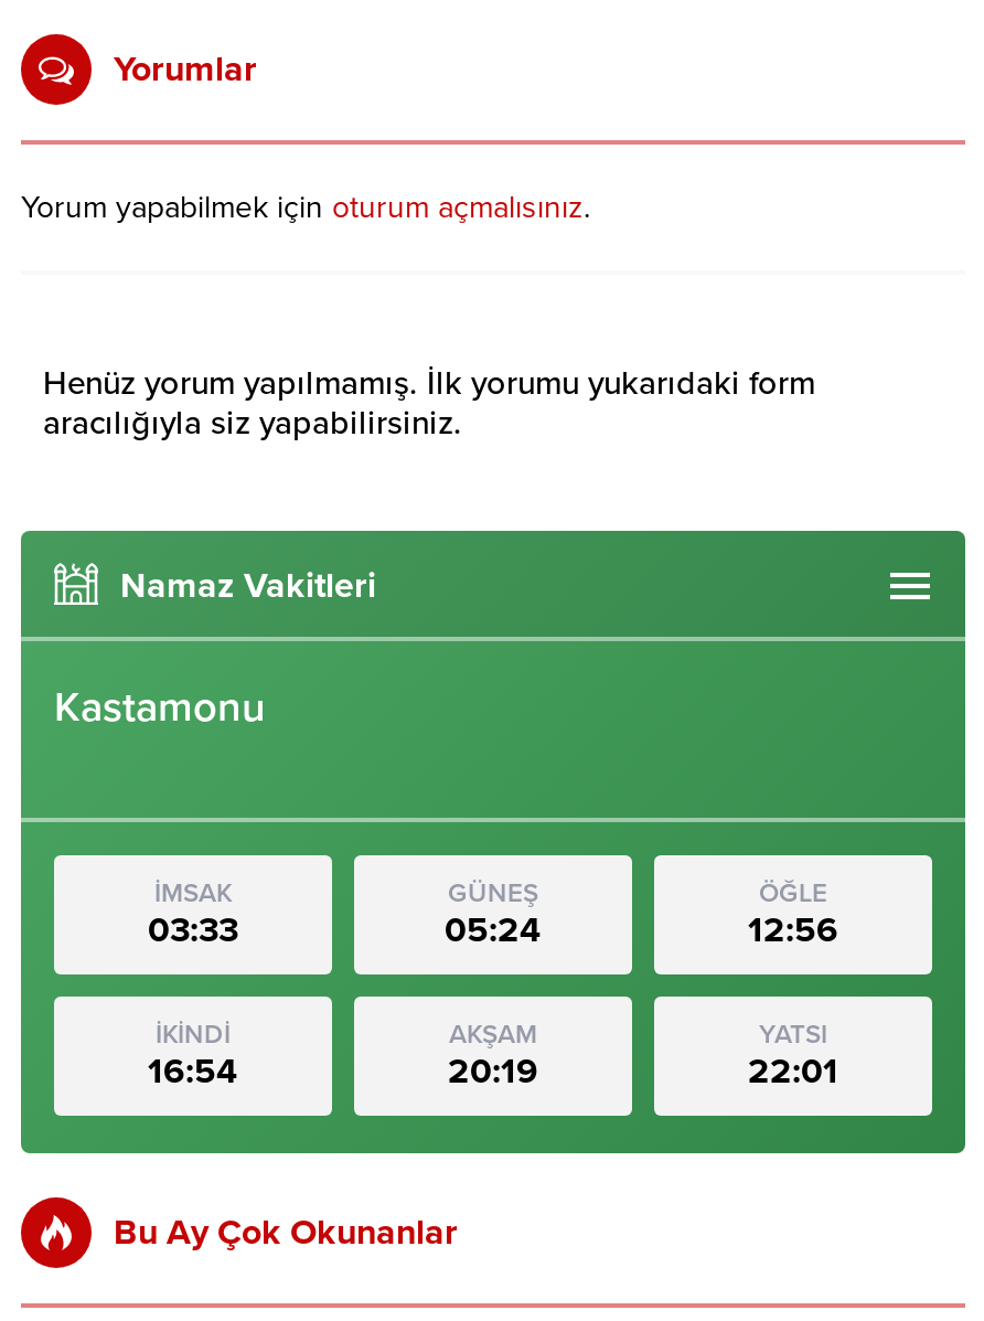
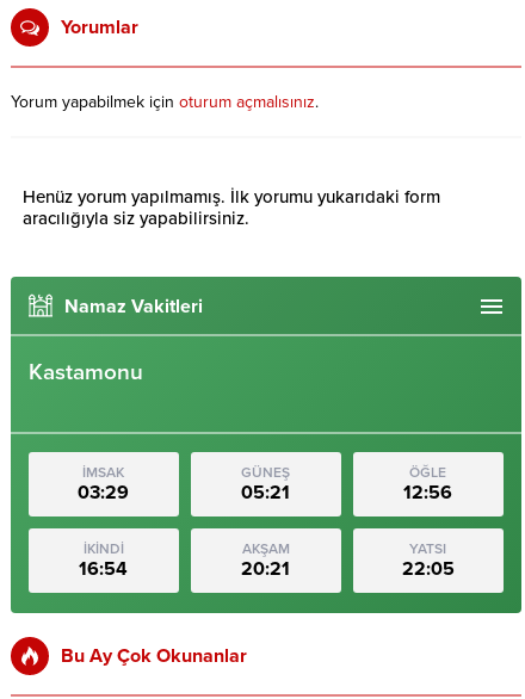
- 03:33
+ 03:29

- 05:24
+ 05:21

- 20:19
+ 20:21

- 22:01
+ 22:05
